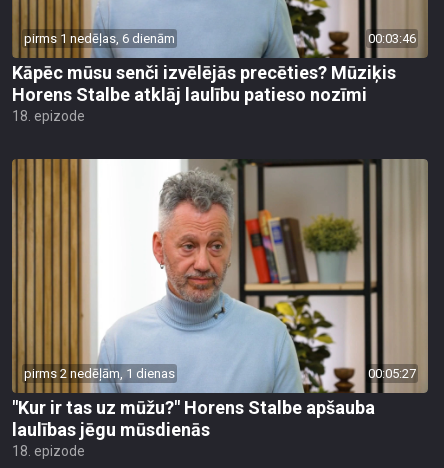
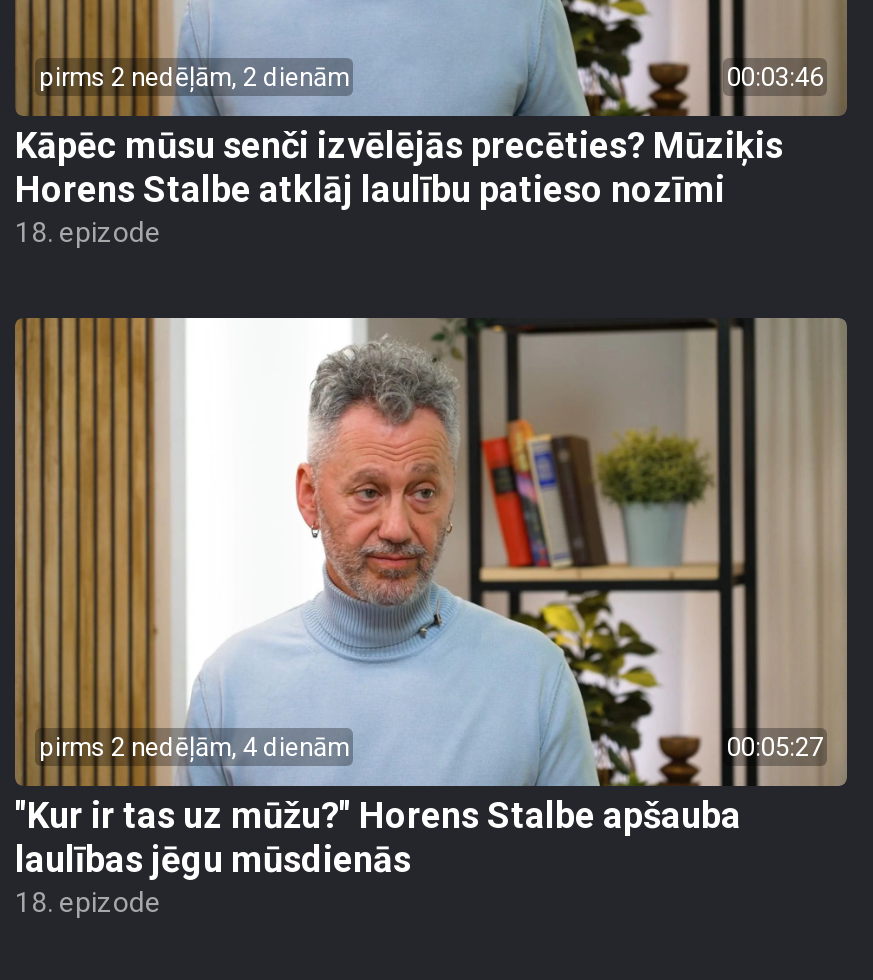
- pirms 1 nedēļas, 6 dienām
+ pirms 2 nedēļām, 2 dienām

- pirms 2 nedēļām, 1 dienas
+ pirms 2 nedēļām, 4 dienām
